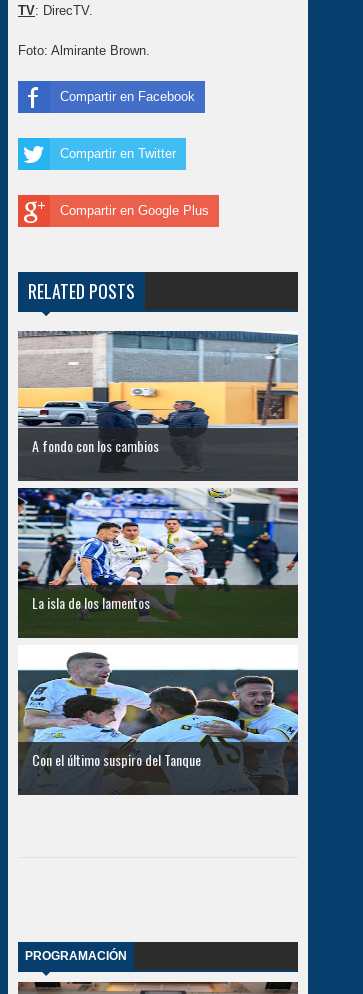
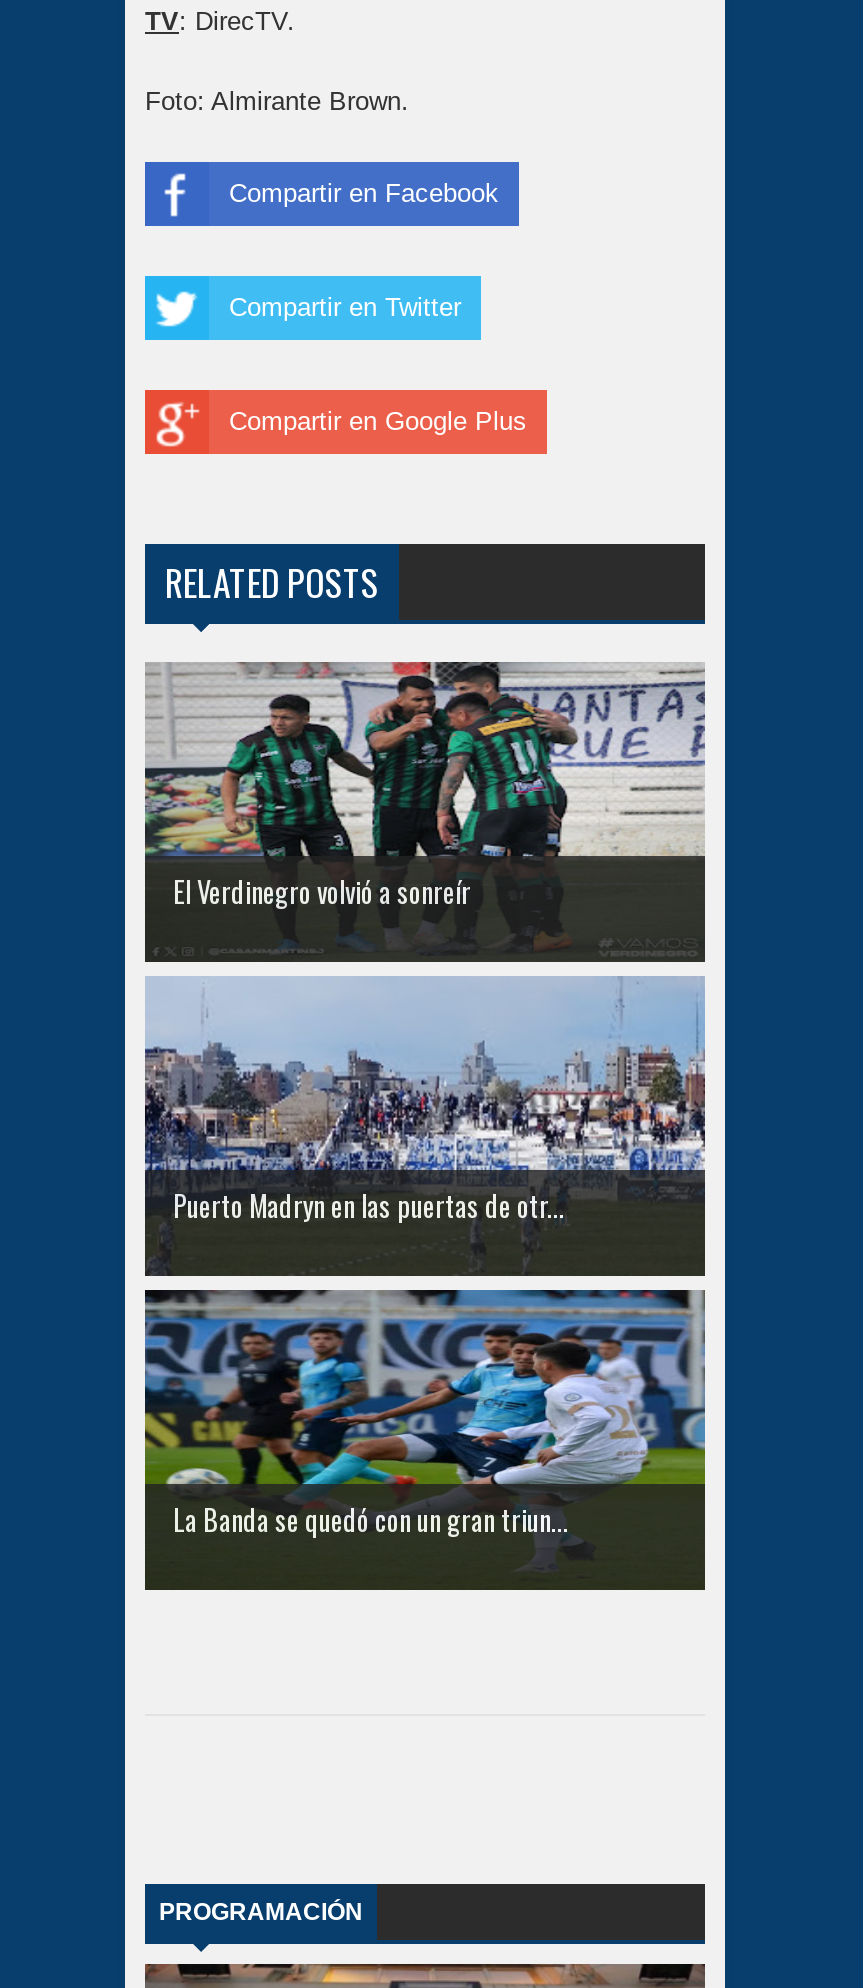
- [image]
- A fondo con los cambios
+ [image]
+ El Verdinegro volvió a sonreír

- [image]
- La isla de los lamentos
+ [image]
+ Puerto Madryn en las puertas de otr...

- [image]
- Con el último suspiro del Tanque
+ [image]
+ La Banda se quedó con un gran triun...
